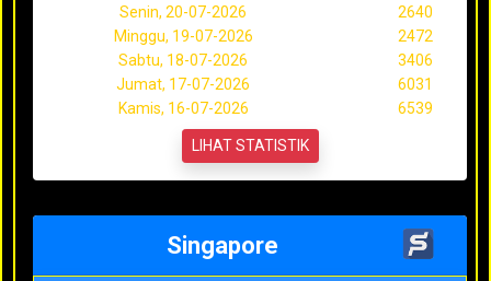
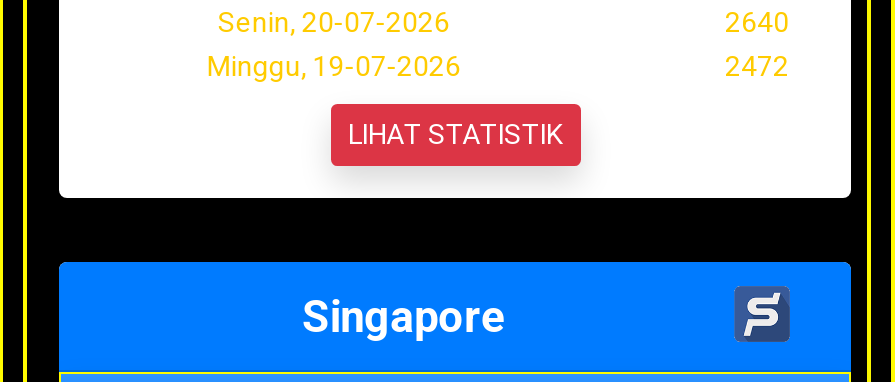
- Sabtu, 18-07-2026
- 3406
- Jumat, 17-07-2026
- 6031
- Kamis, 16-07-2026
- 6539
